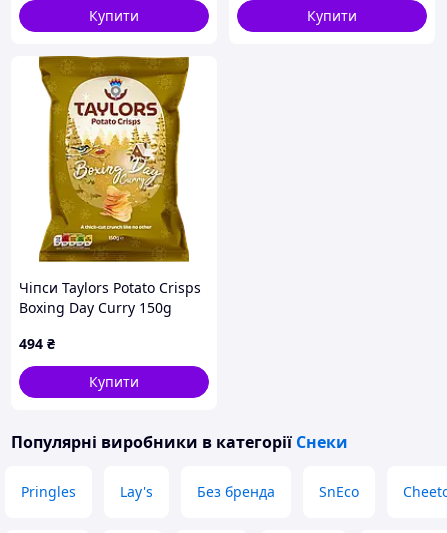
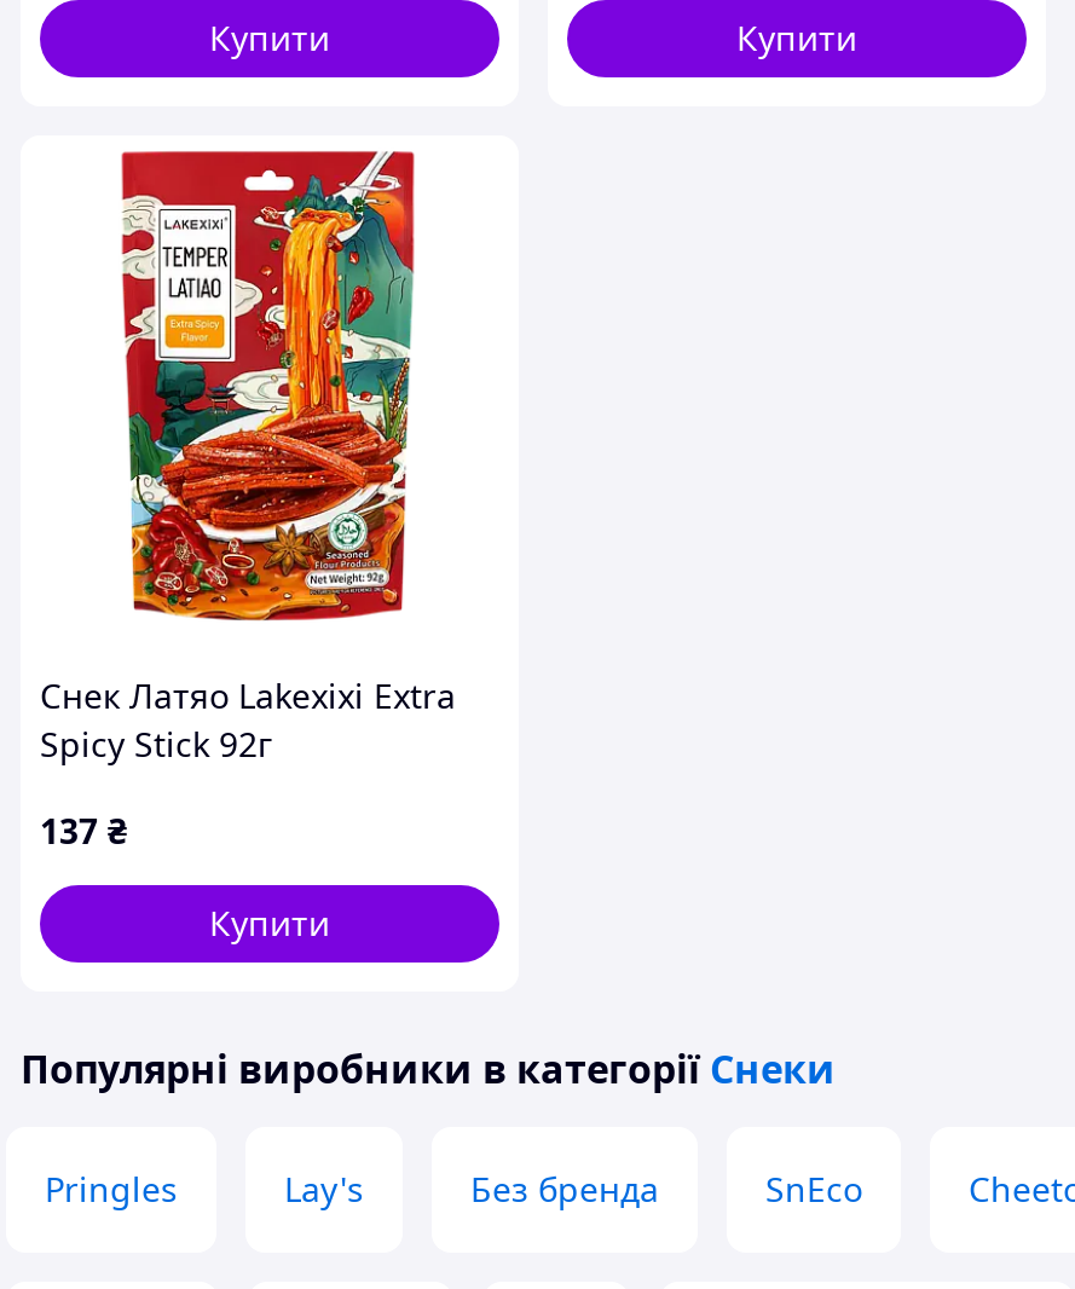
- [image]
- Чіпси Taylors Potato Crisps
- Boxing Day Curry 150g
+ [image]
+ Снек Латяо Lakexixi Extra
+ Spicy Stick 92г

- 494 ₴
+ 137 ₴
